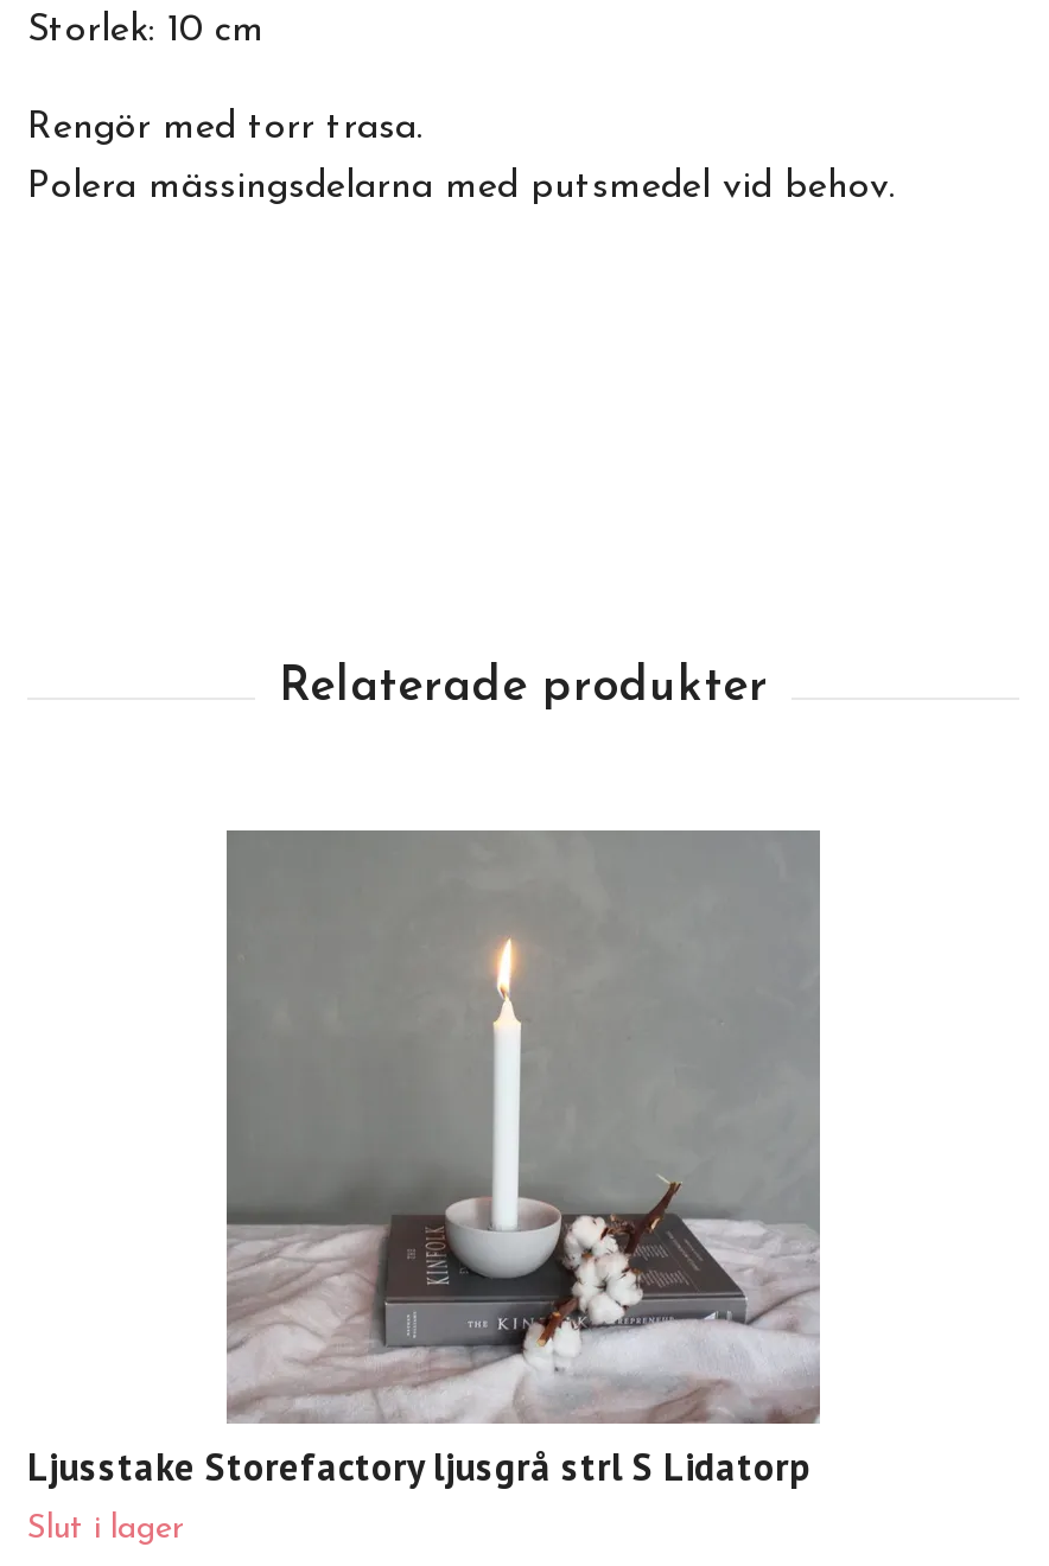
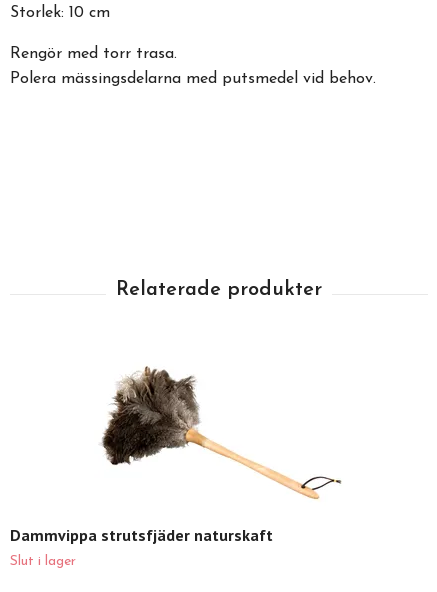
- [image]
- Ljusstake Storefactory ljusgrå strl S Lidatorp
+ [image]
+ Dammvippa strutsfjäder naturskaft
